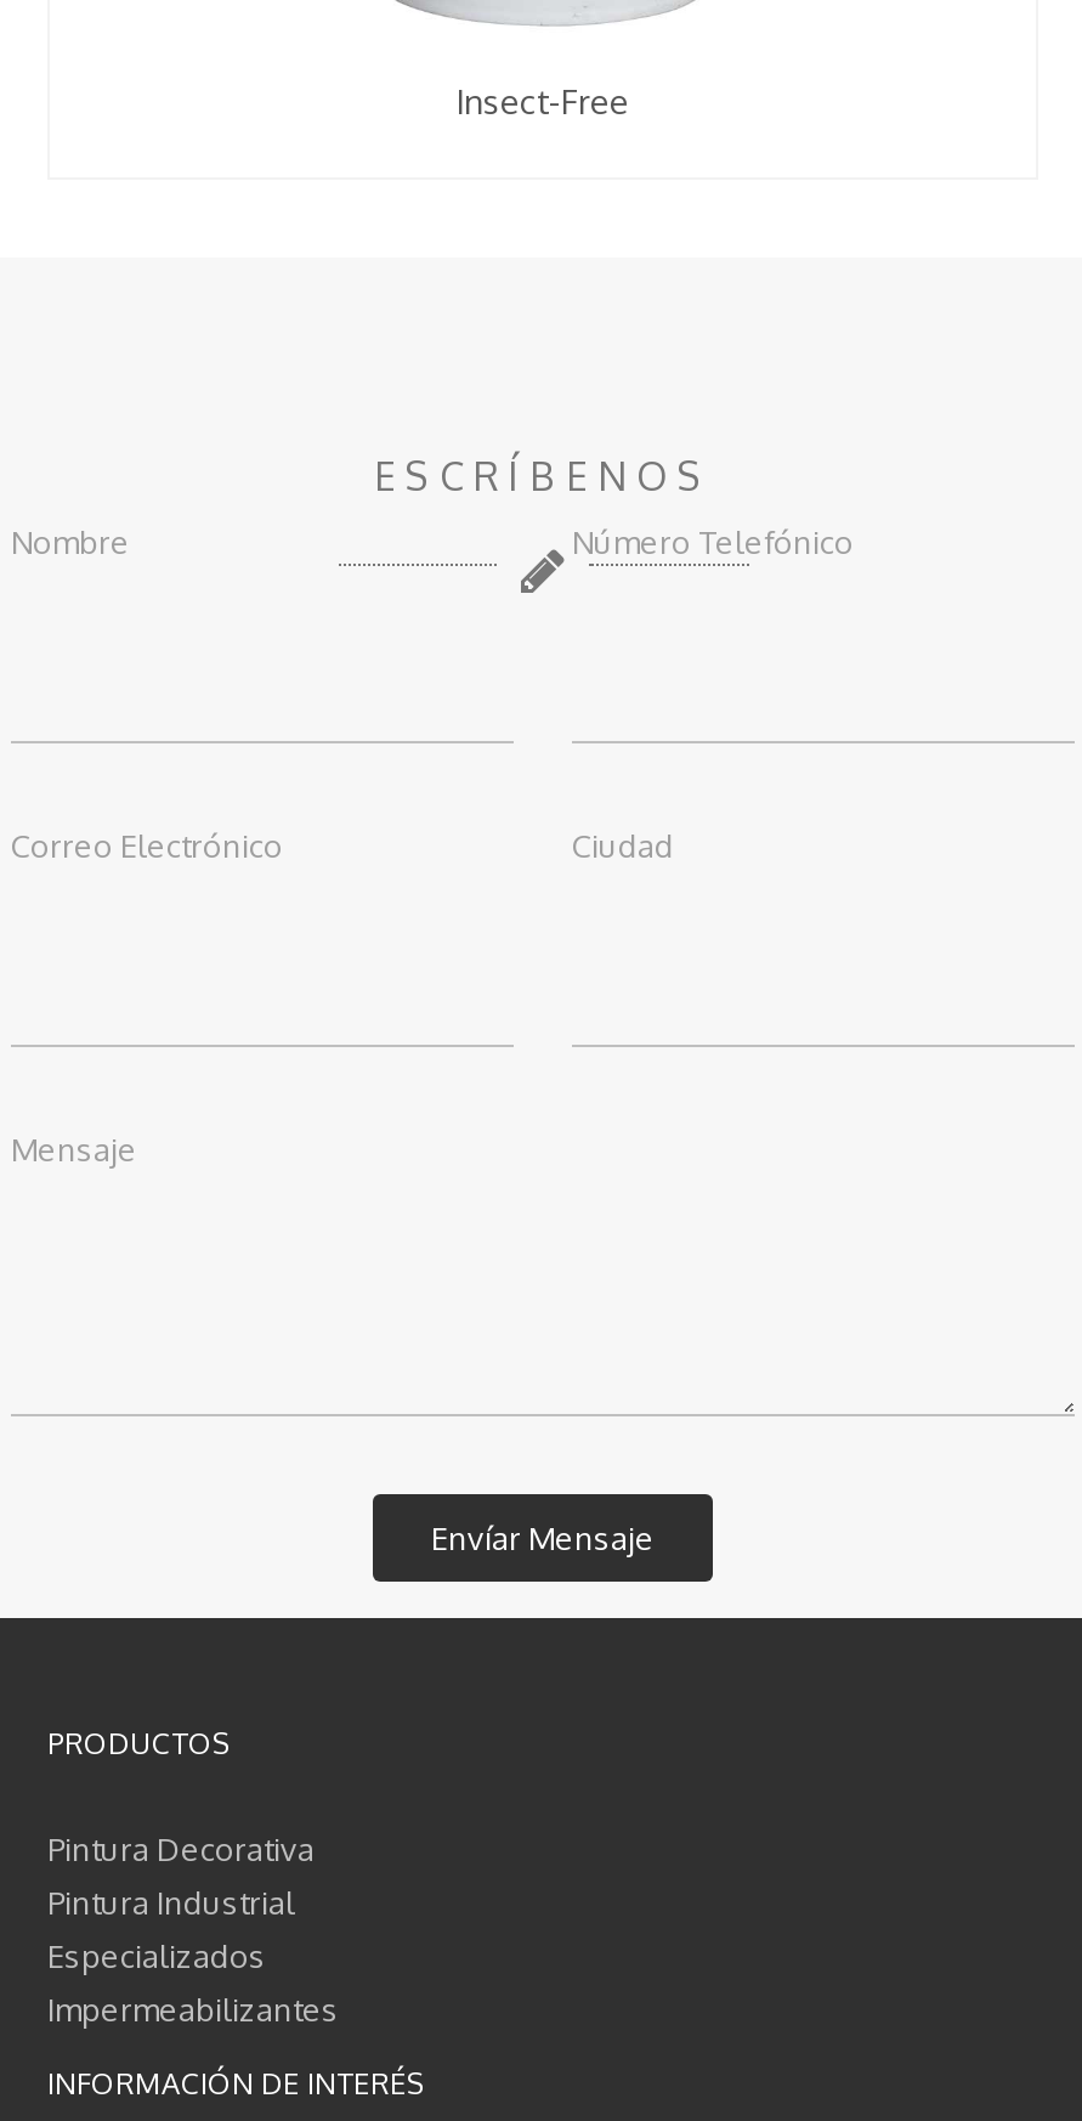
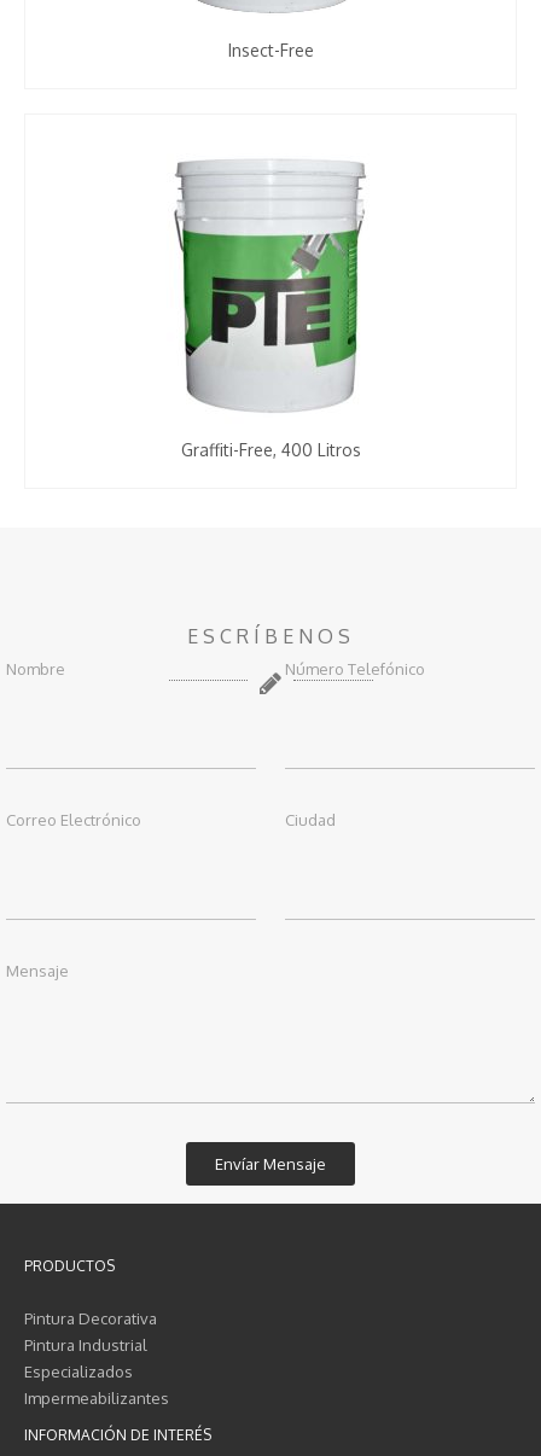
+ [image]
+ Graffiti-Free, 400 Litros
